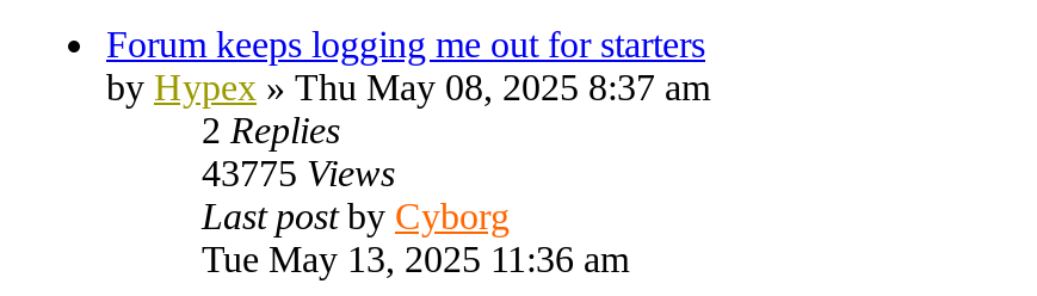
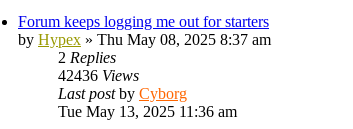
- 43775 Views
+ 42436 Views
